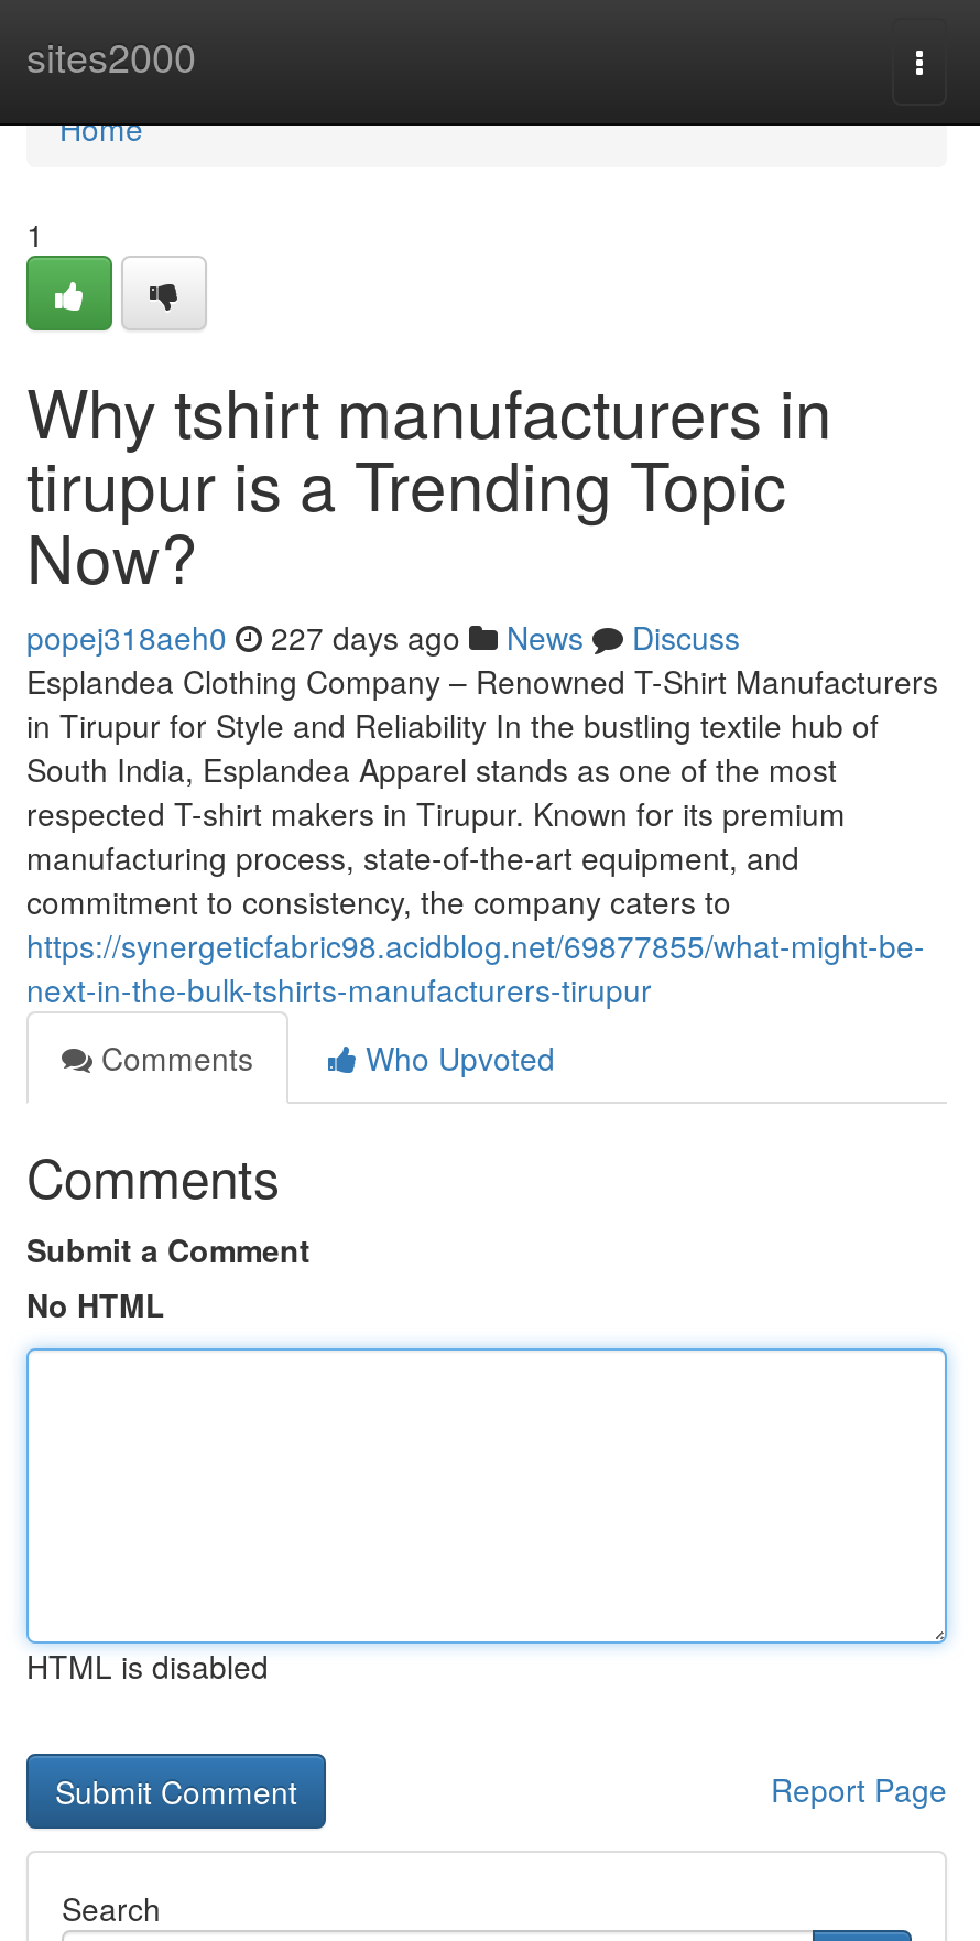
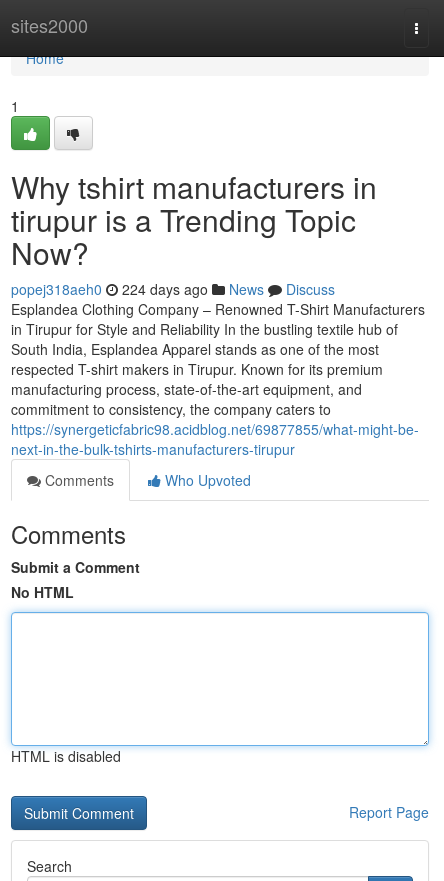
- popej318aeh0 227 days ago News Discuss
+ popej318aeh0 224 days ago News Discuss
